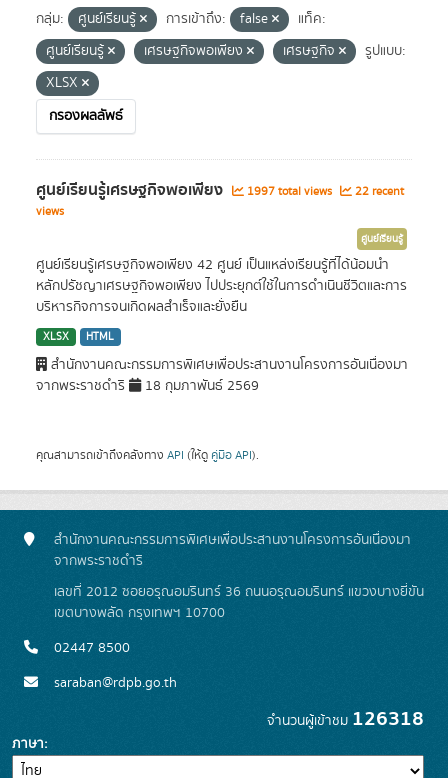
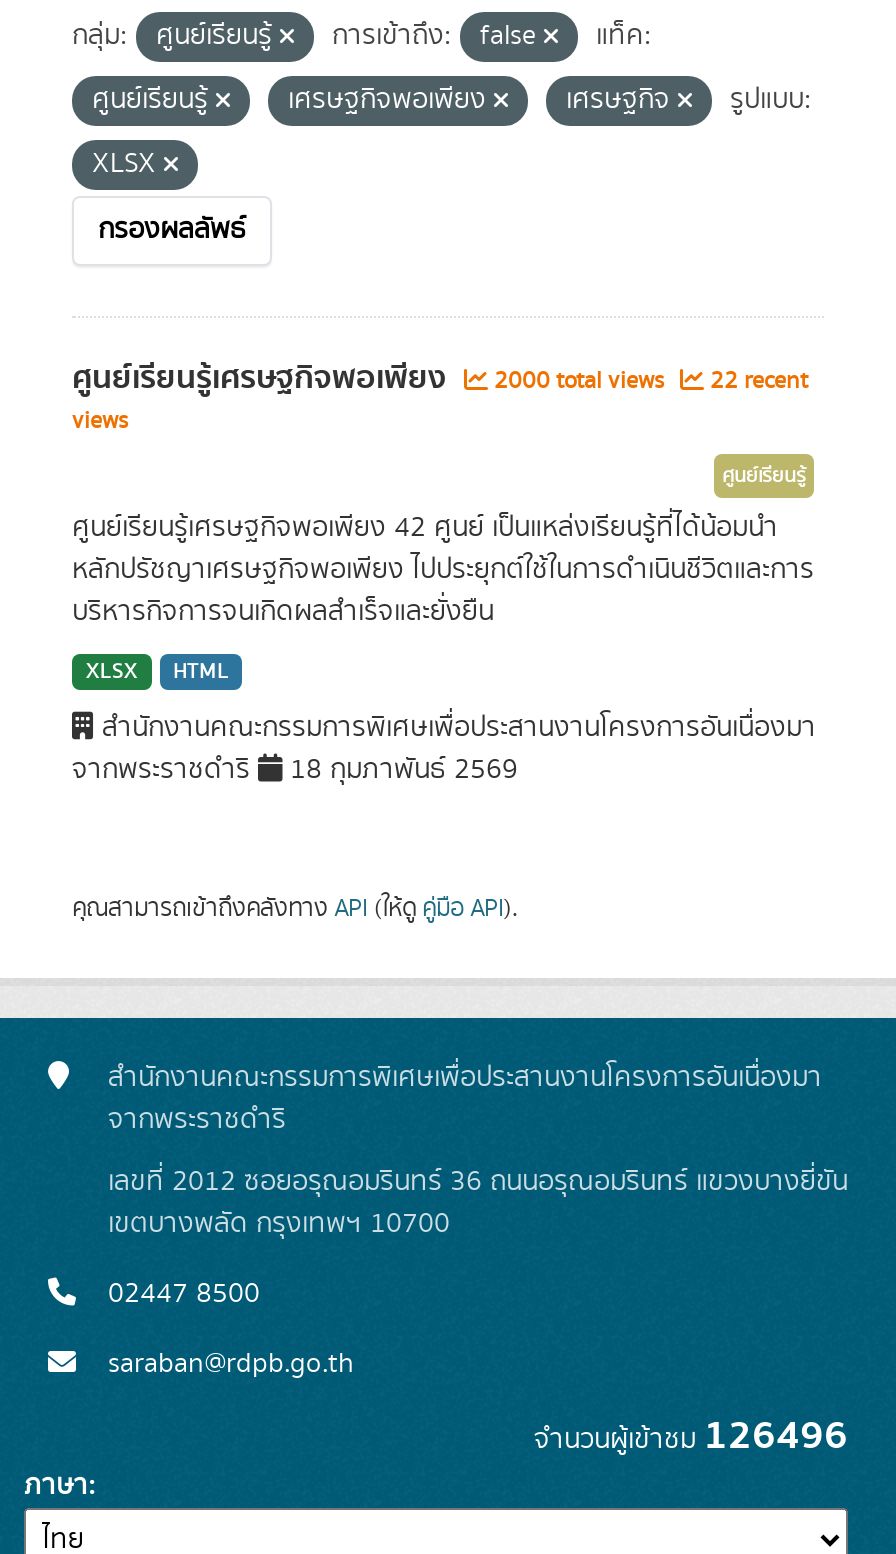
- ศูนย์เรียนรู้เศรษฐกิจพอเพียง 1997 total views 22 recent
+ ศูนย์เรียนรู้เศรษฐกิจพอเพียง 2000 total views 22 recent

- จำนวนผู้เข้าชม126318
+ จำนวนผู้เข้าชม126496
